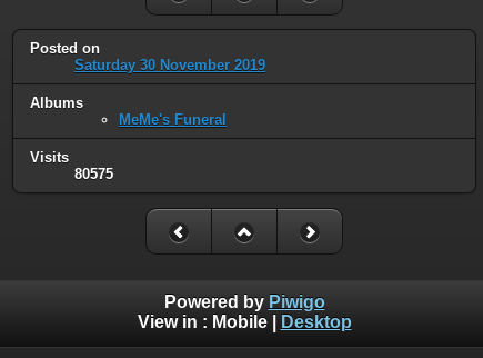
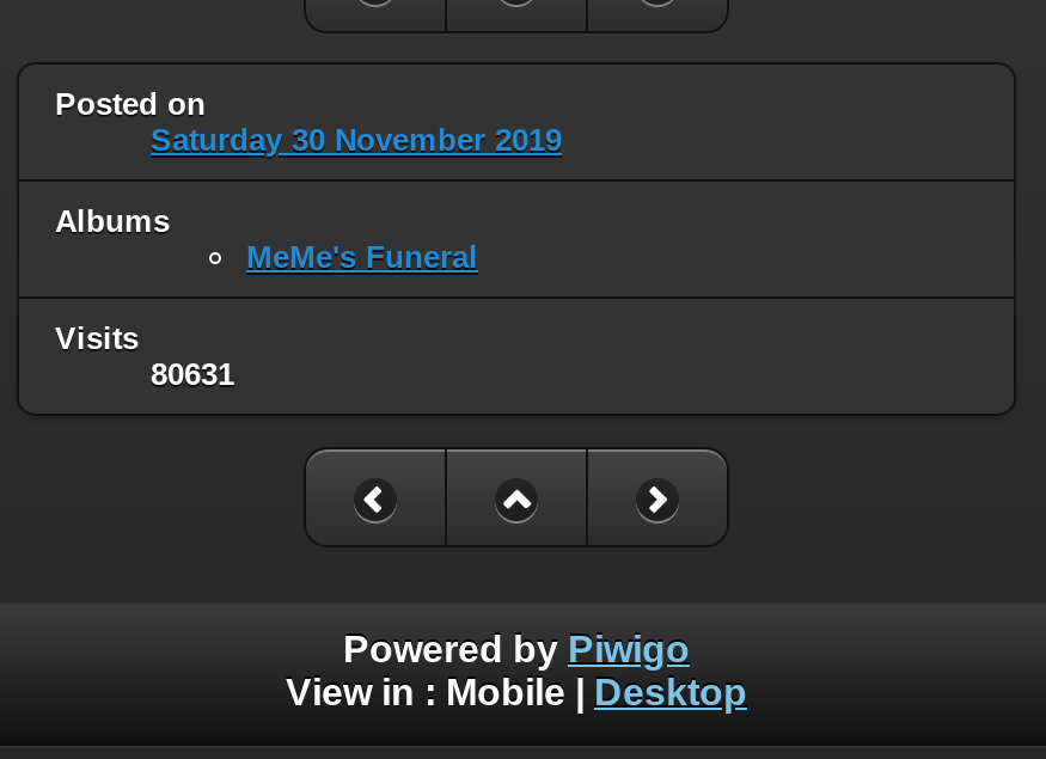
- 80575
+ 80631
